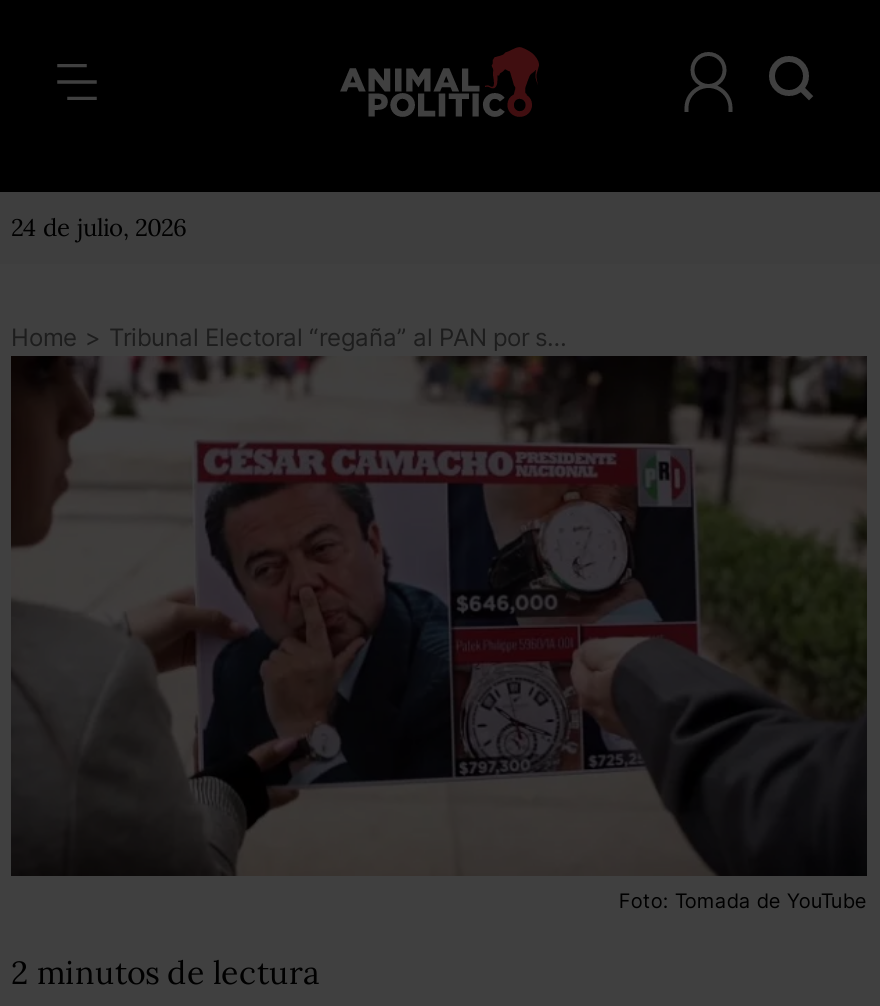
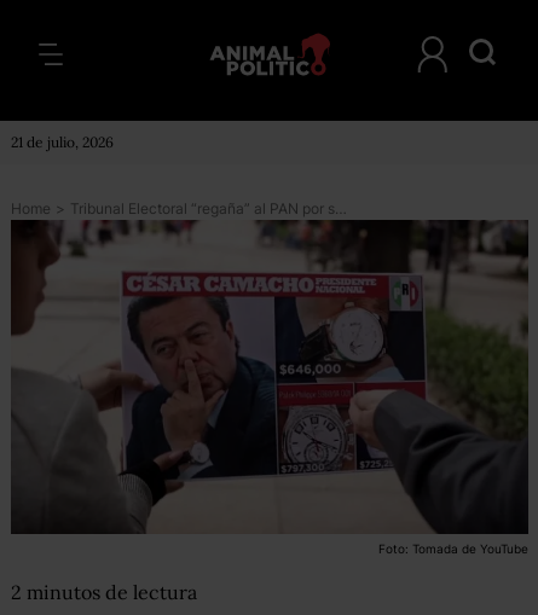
- 24 de julio, 2026
+ 21 de julio, 2026
